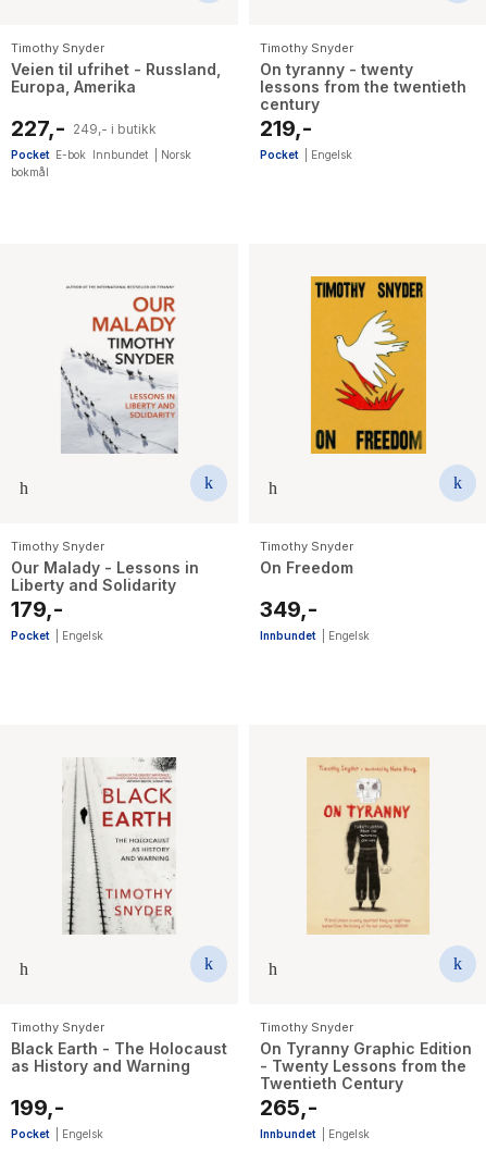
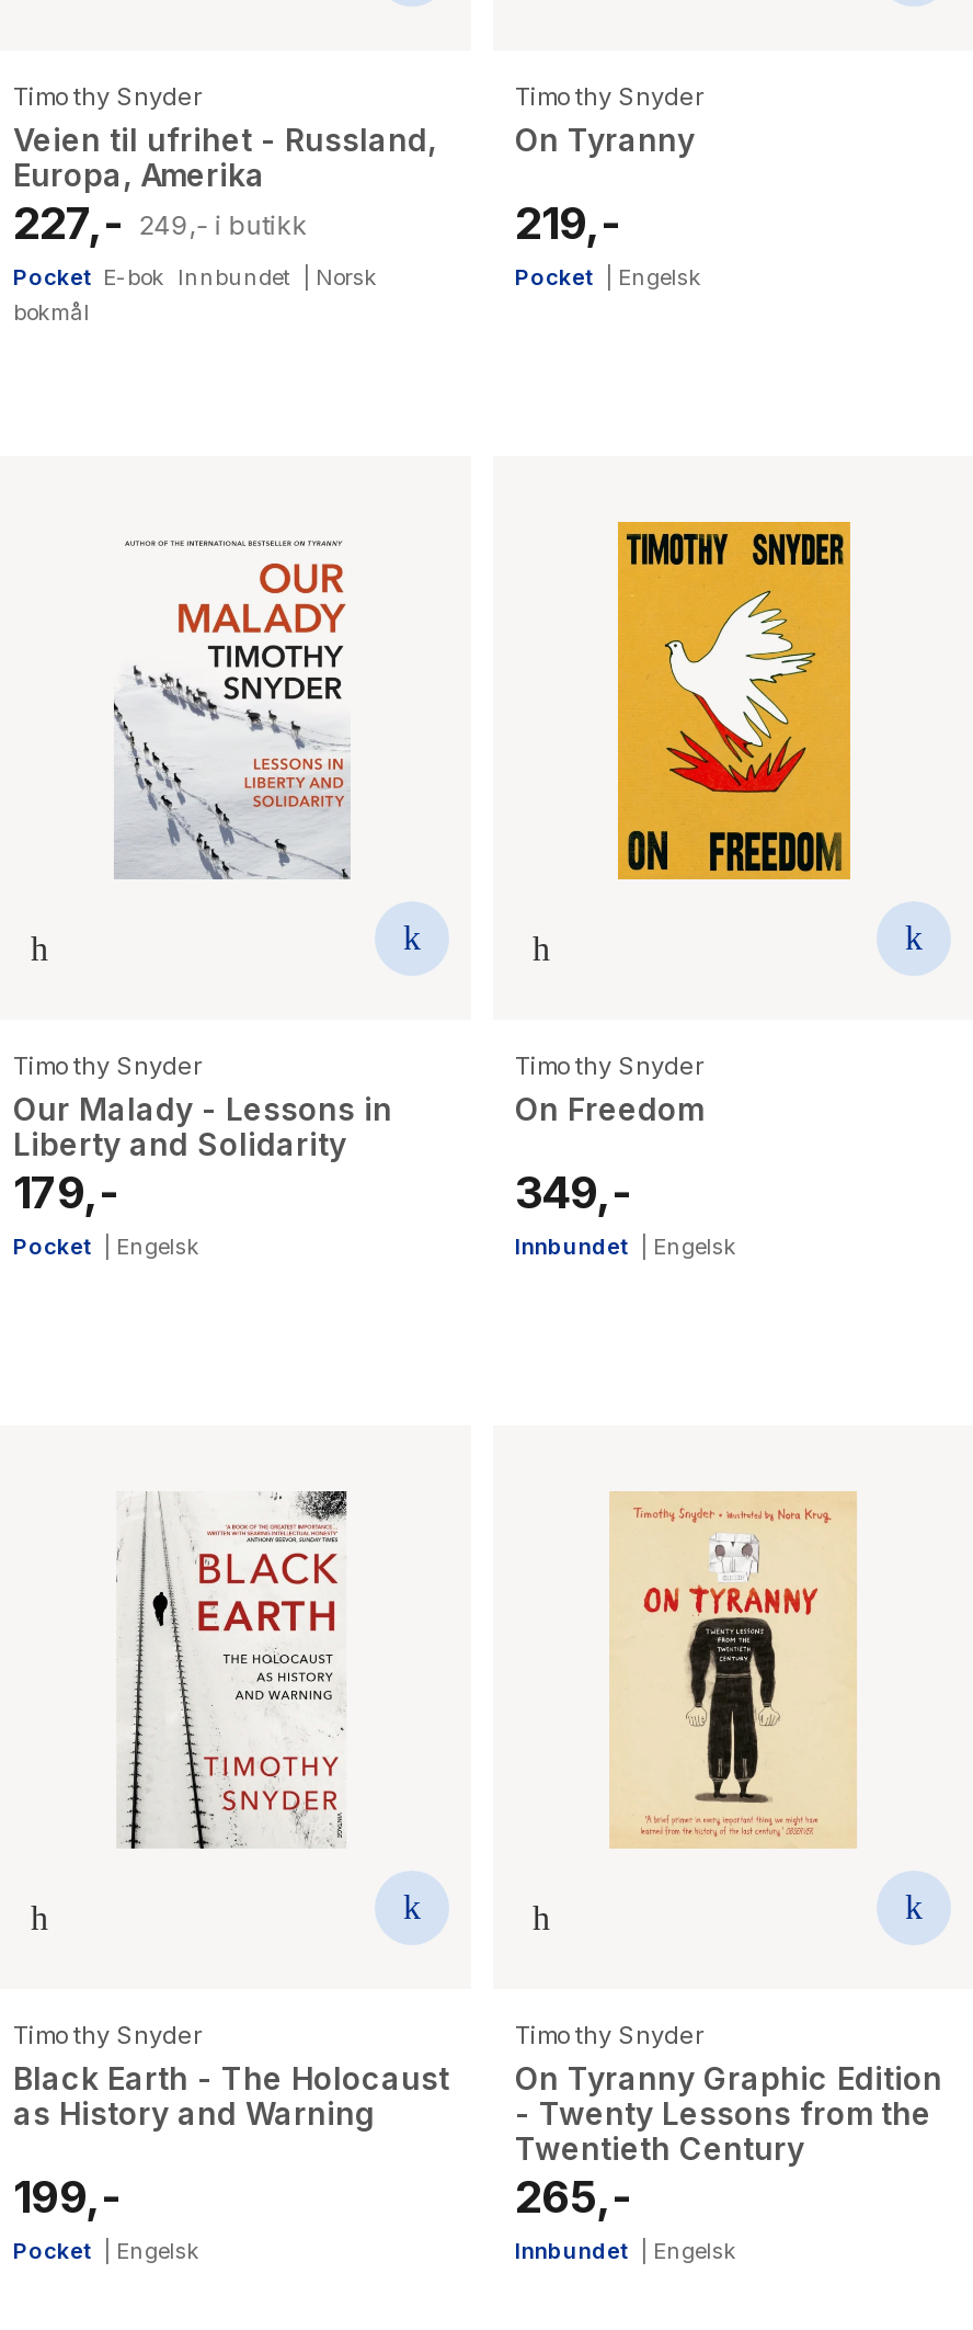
- On tyranny - twenty
- lessons from the twentieth
- century
+ On Tyranny
